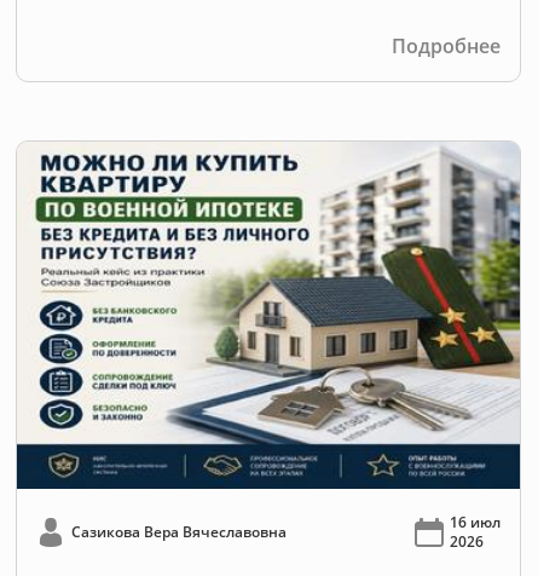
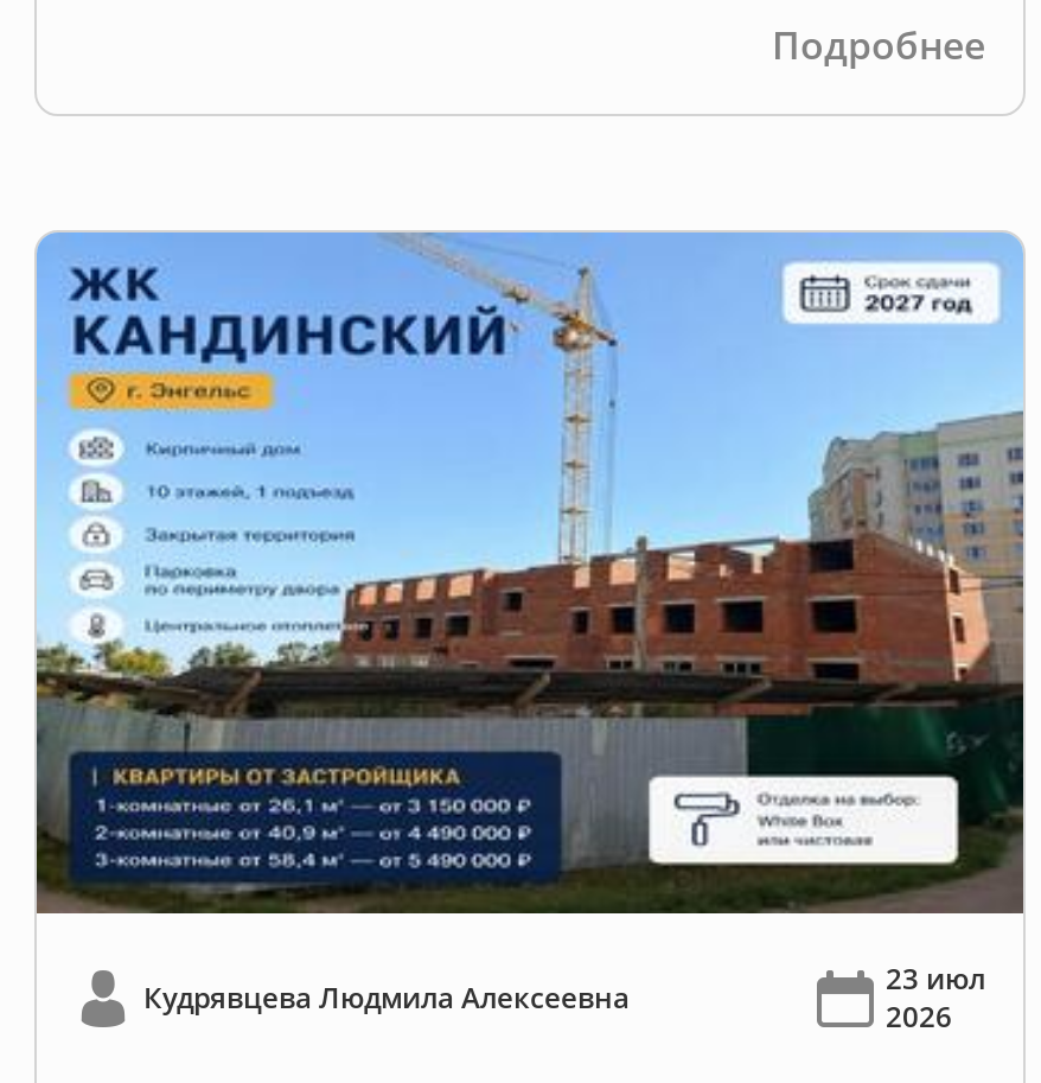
- [image]
- Сазикова Вера Вячеславовна
- 16 июл
+ [image]
+ Кудрявцева Людмила Алексеевна
+ 23 июл
